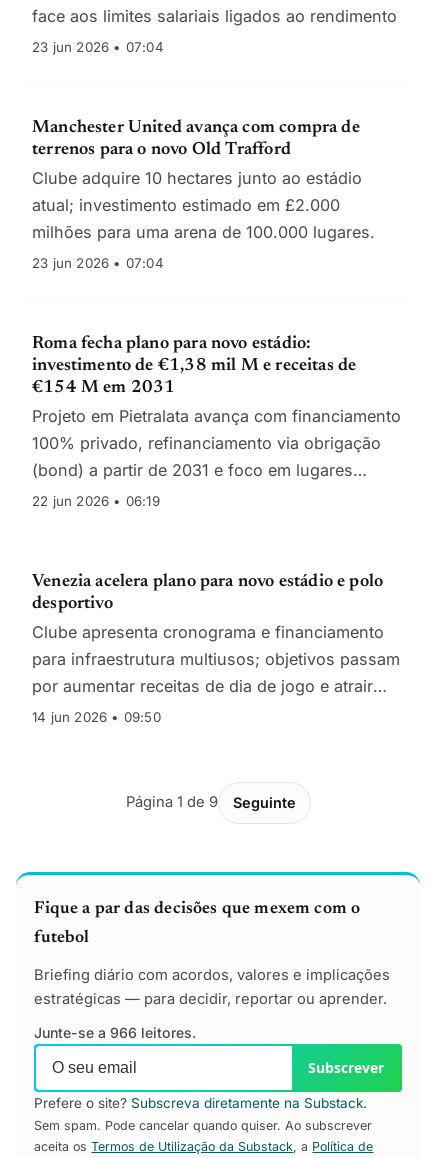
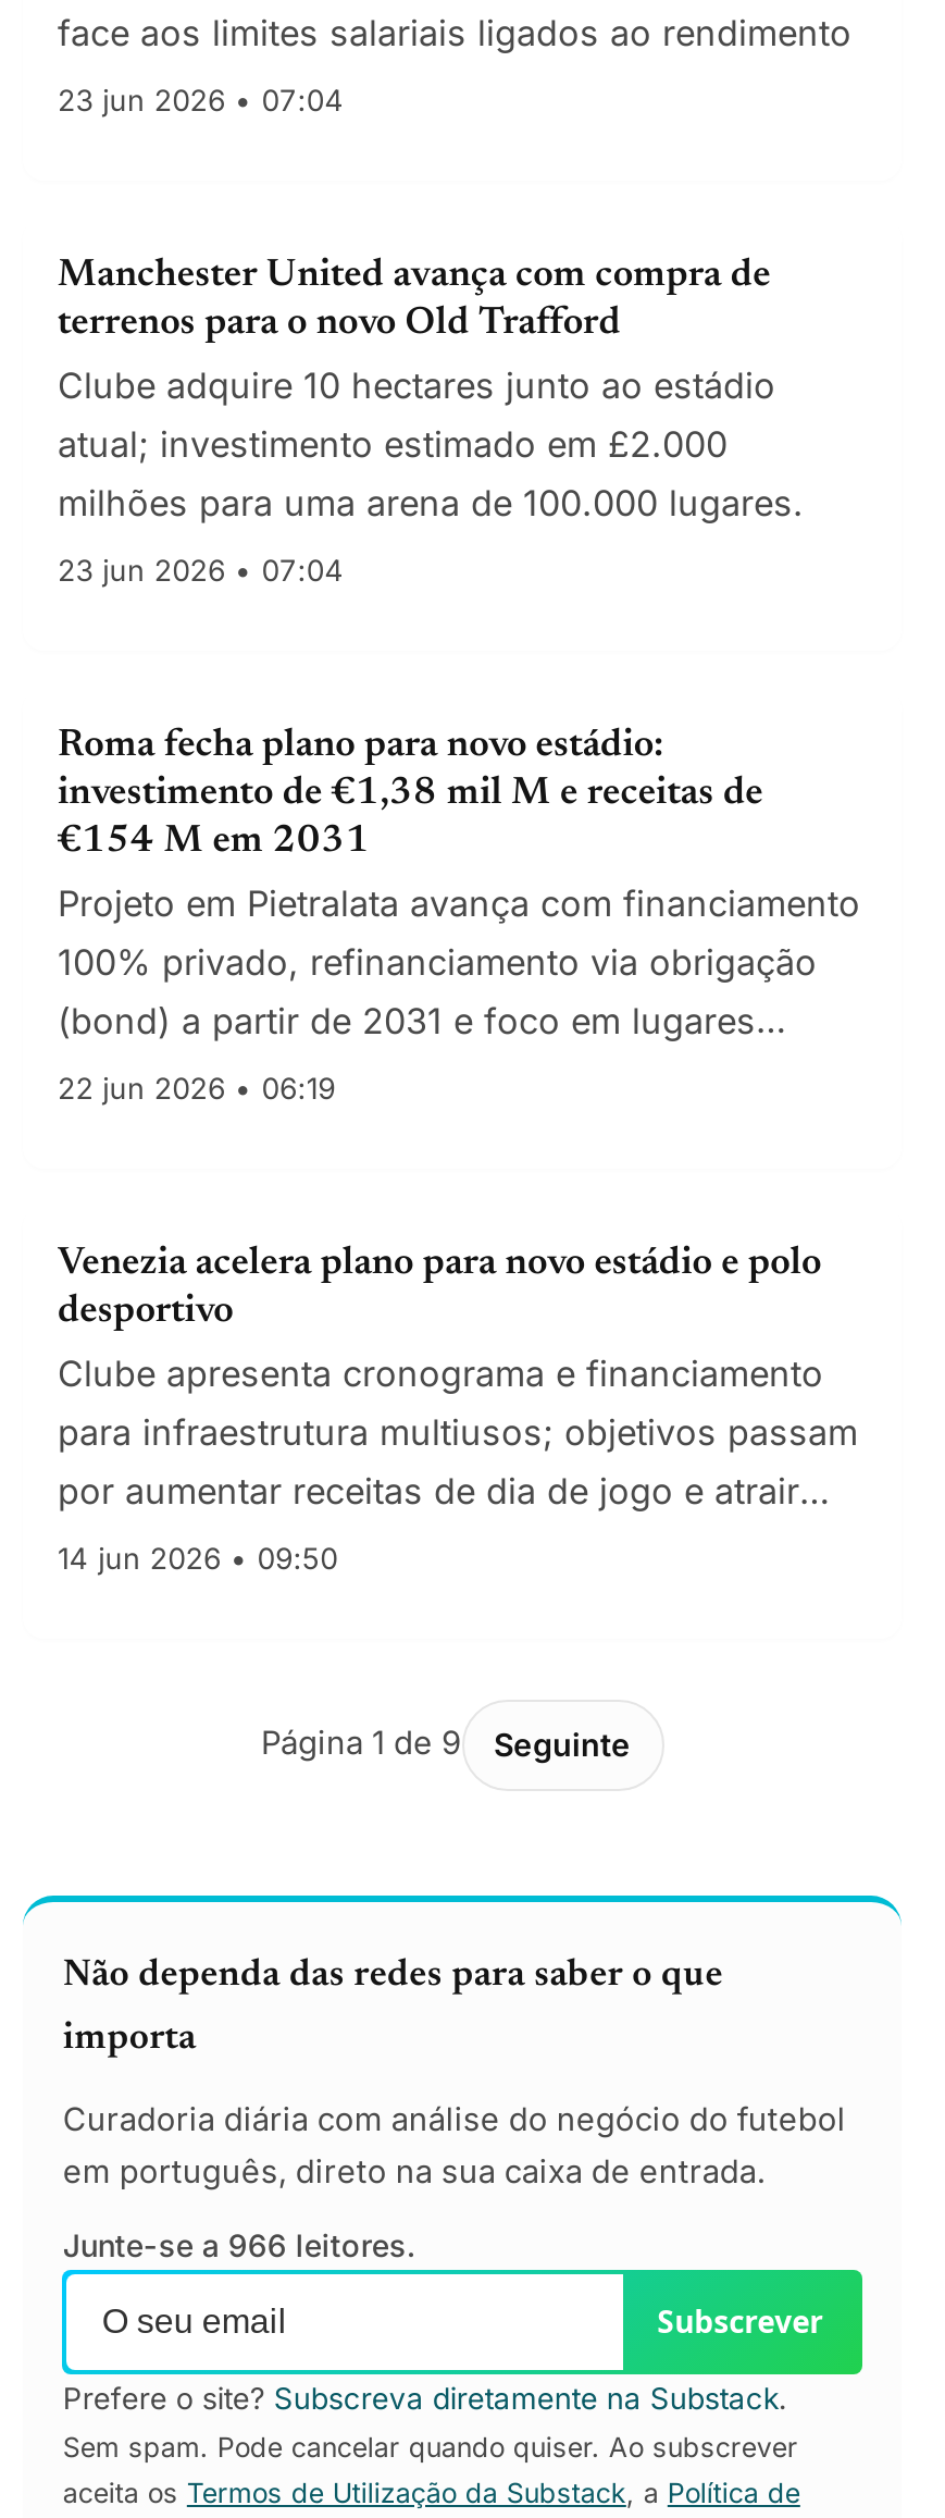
- Fique a par das decisões que mexem com o
+ Não dependa das redes para saber o que

- futebol
+ importa

- Briefing diário com acordos, valores e implicações
- estratégicas — para decidir, reportar ou aprender.
+ Curadoria diária com análise do negócio do futebol
+ em português, direto na sua caixa de entrada.
